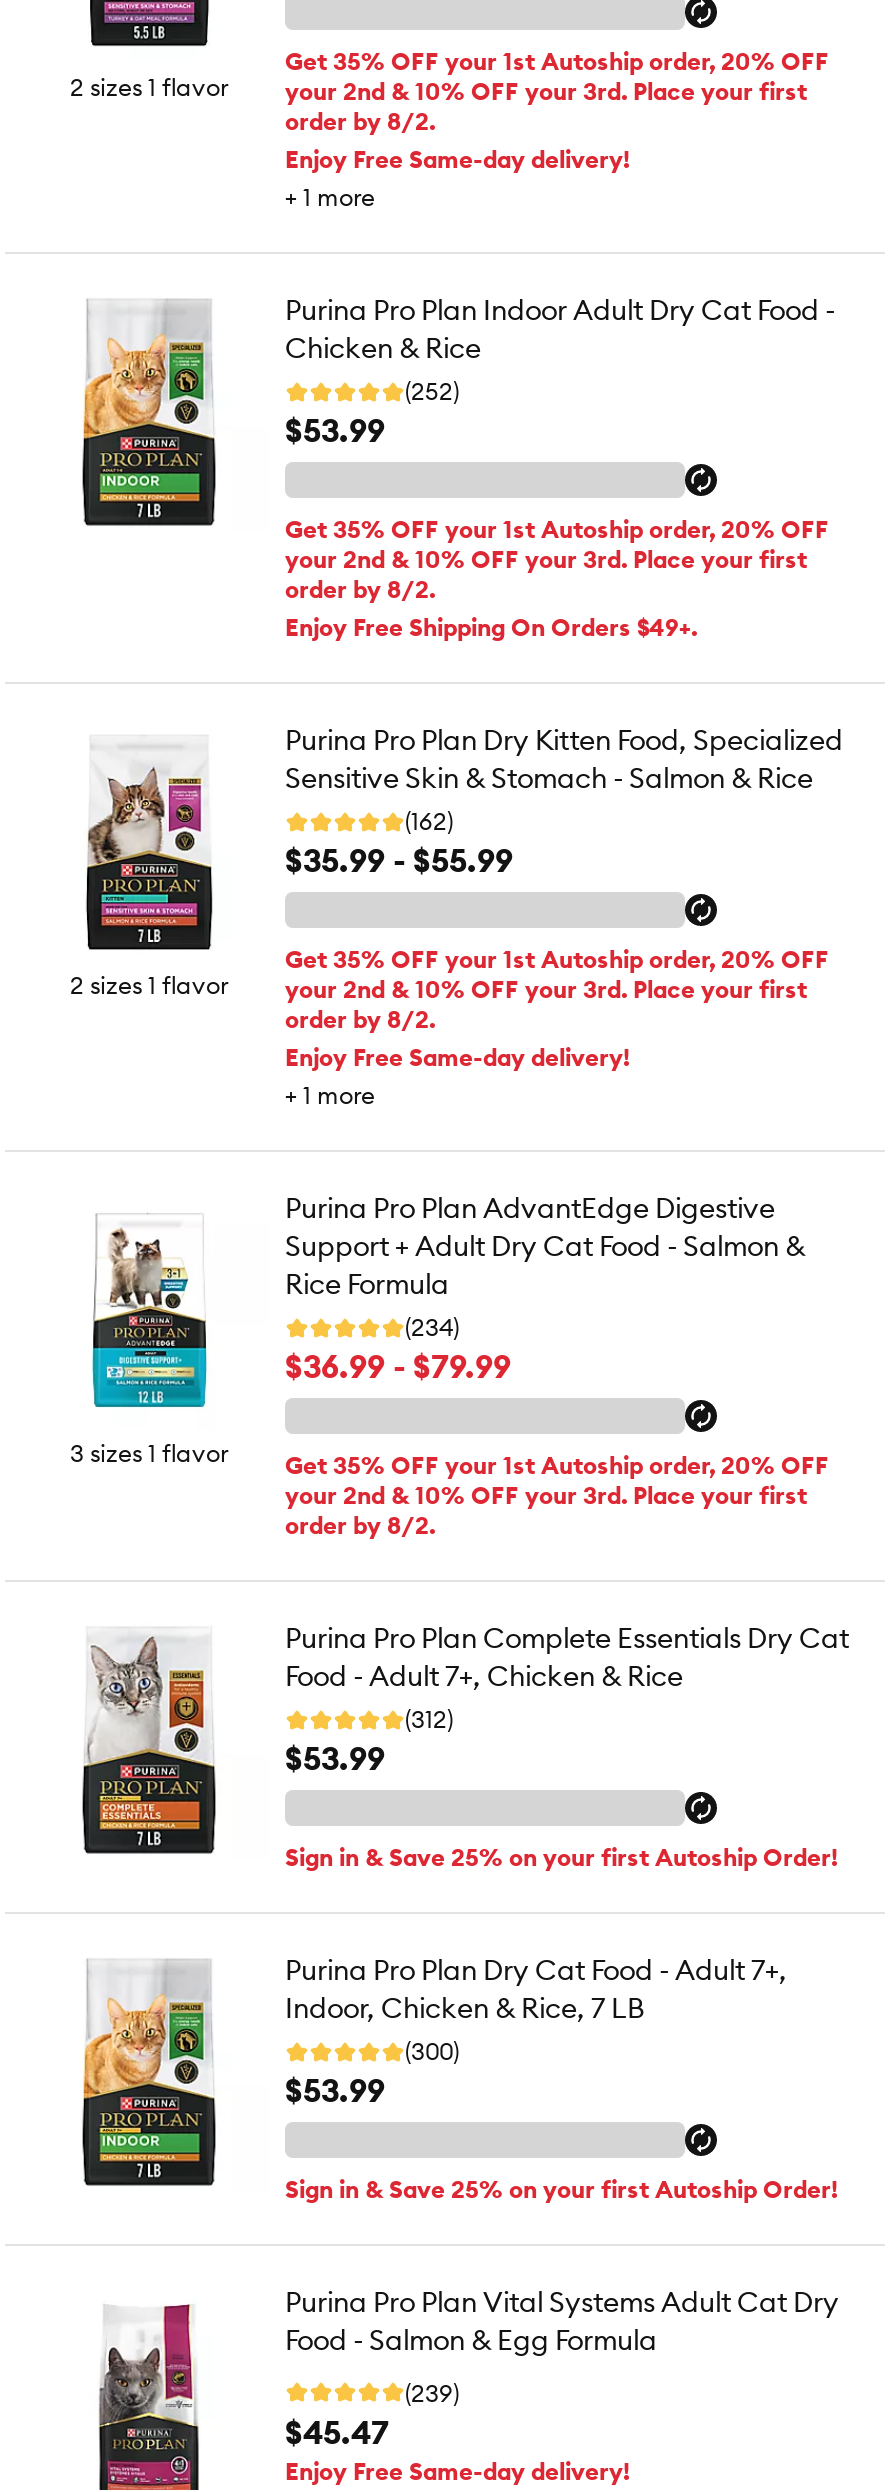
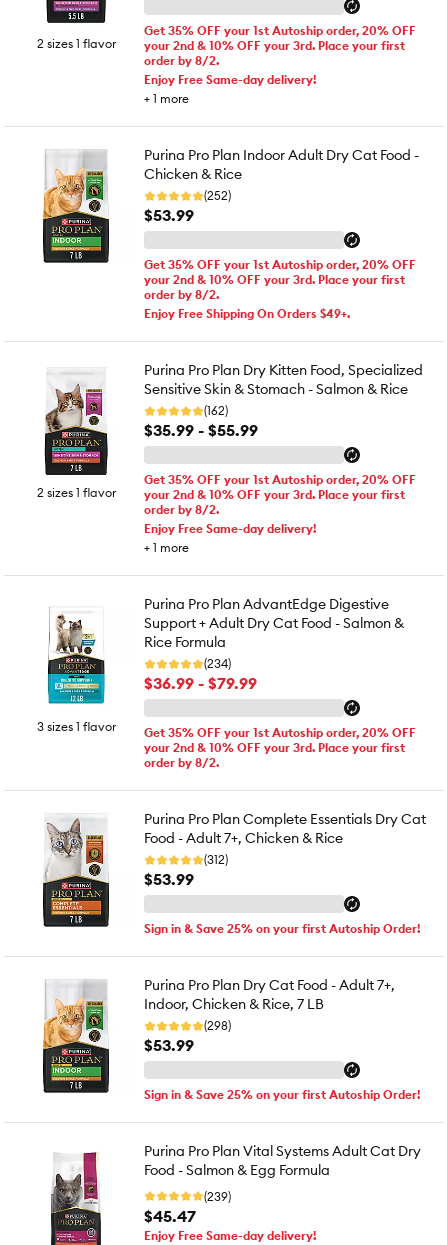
- (300)
+ (298)
